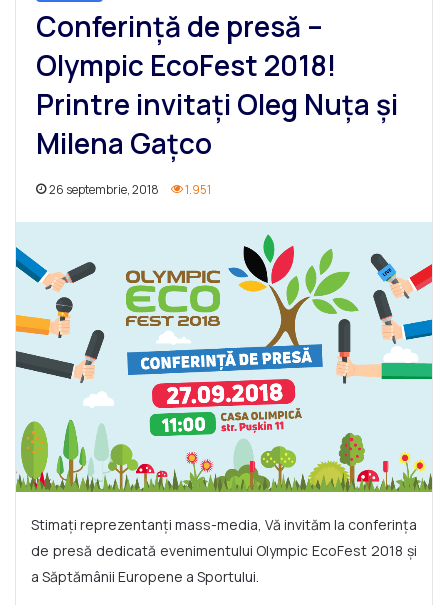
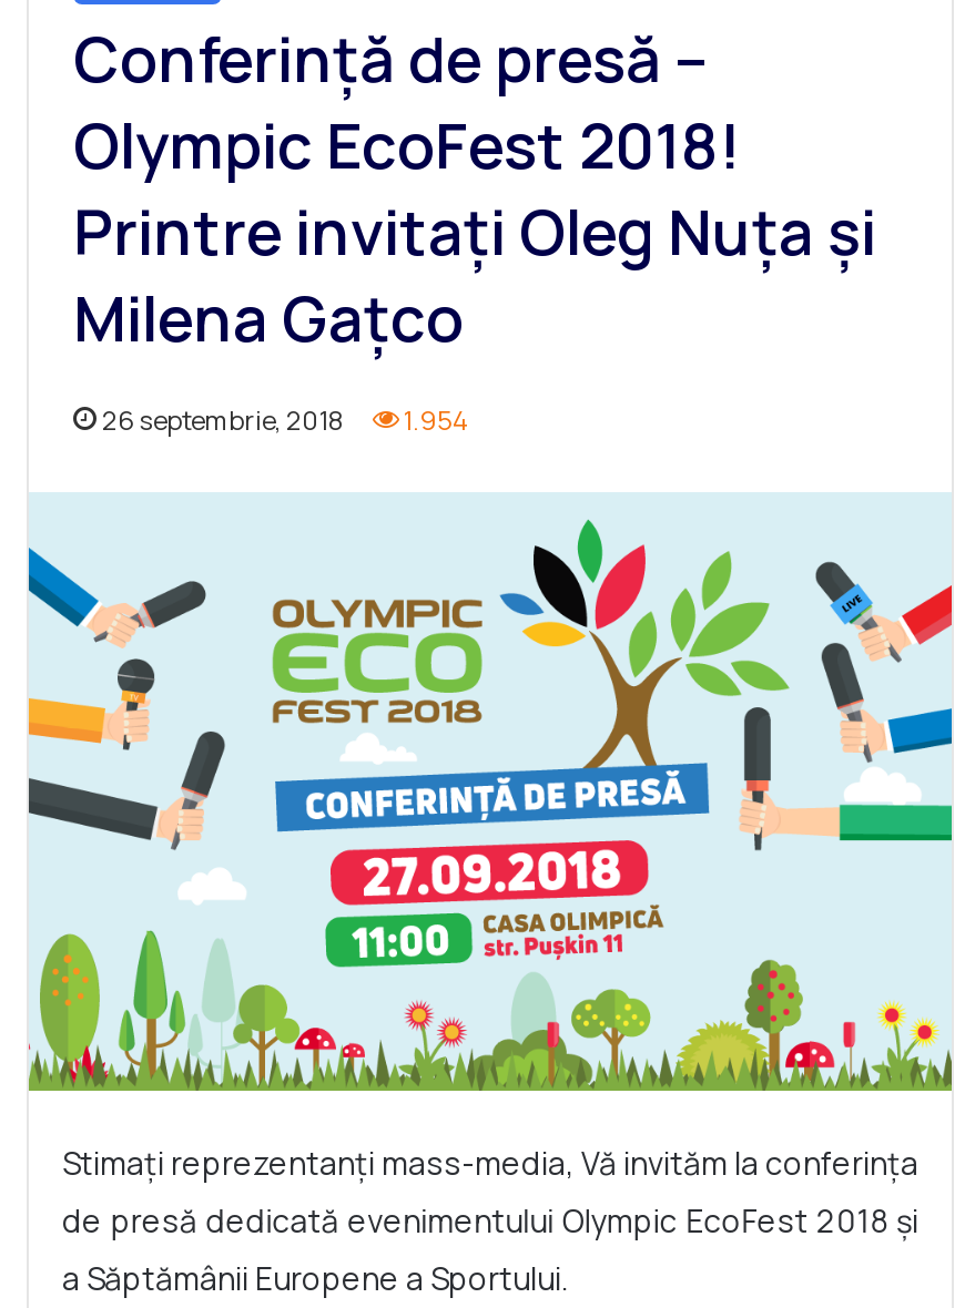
- 26 septembrie, 2018 1.951
+ 26 septembrie, 2018 1.954
